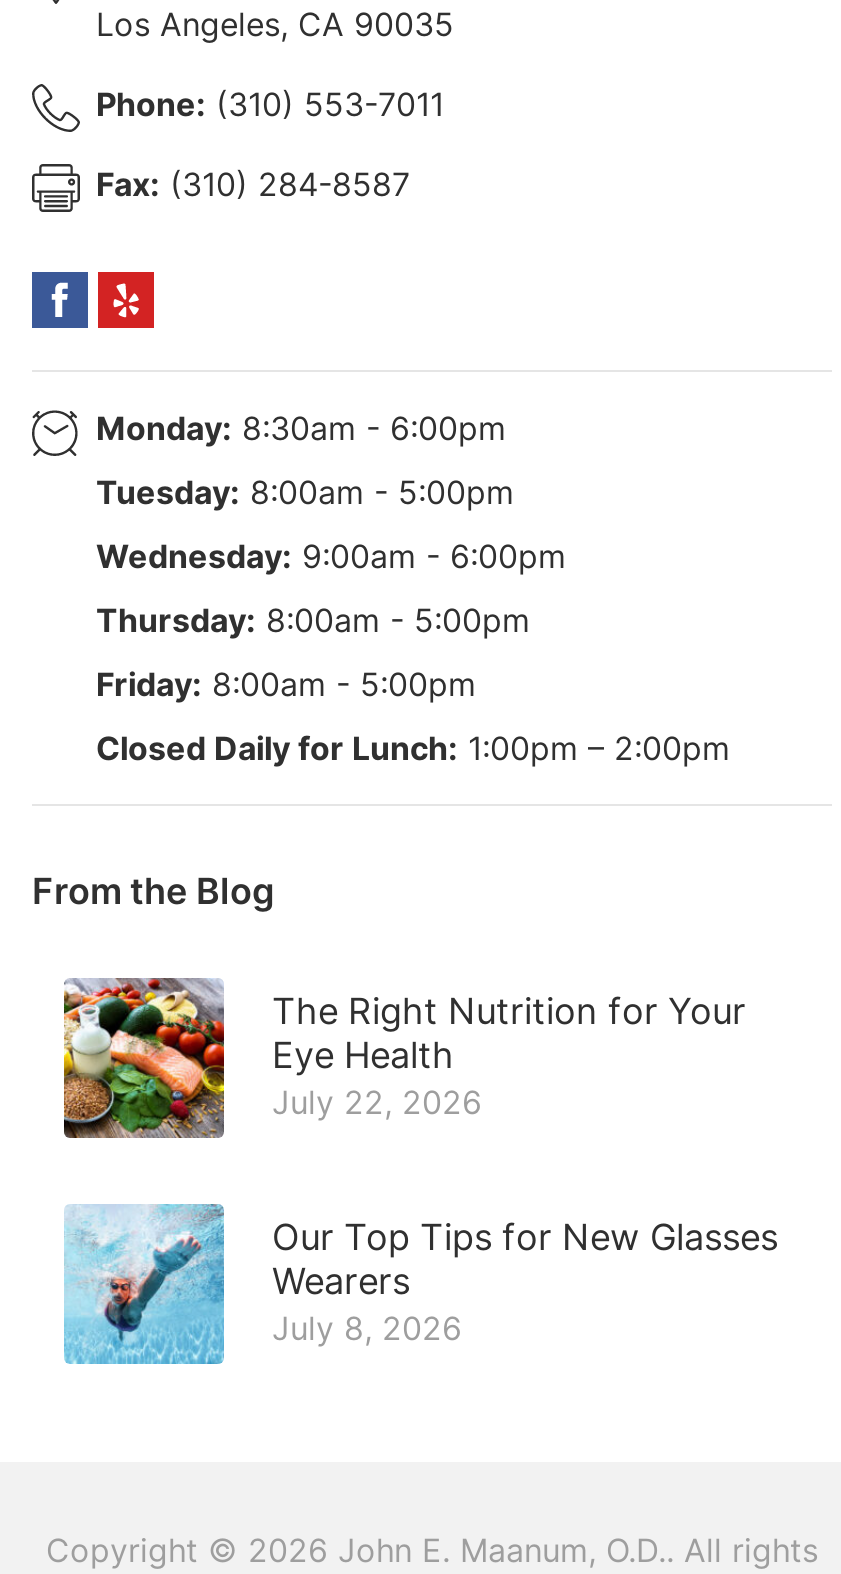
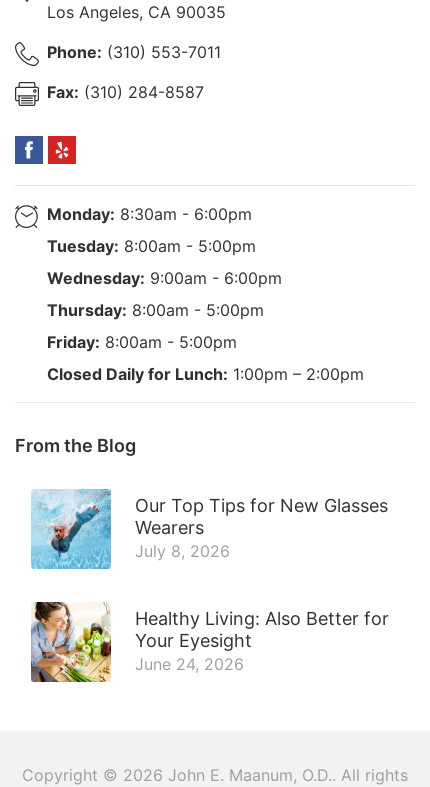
- [image]
- The Right Nutrition for Your
- Eye Health
- July 22, 2026

moved up: [image] | Our Top Tips for New Glasses | Wearers | July 8, 2026

+ [image]
+ Healthy Living: Also Better for
+ Your Eyesight
+ June 24, 2026
